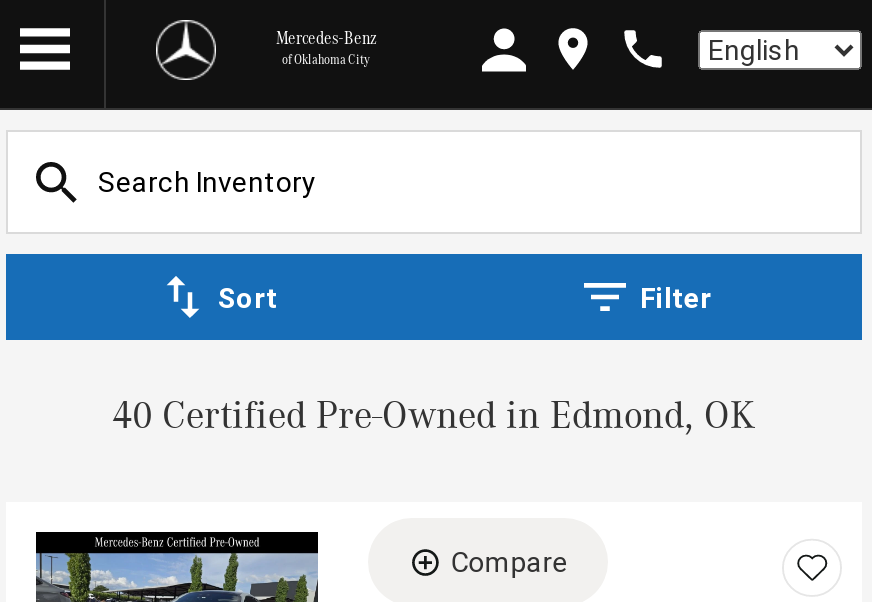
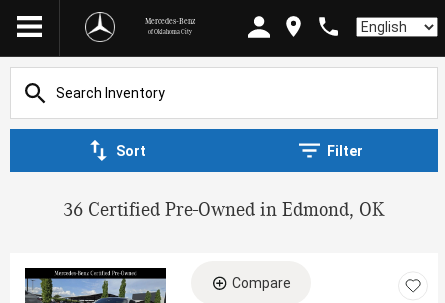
- 40 Certified Pre-Owned in Edmond, OK
+ 36 Certified Pre-Owned in Edmond, OK
